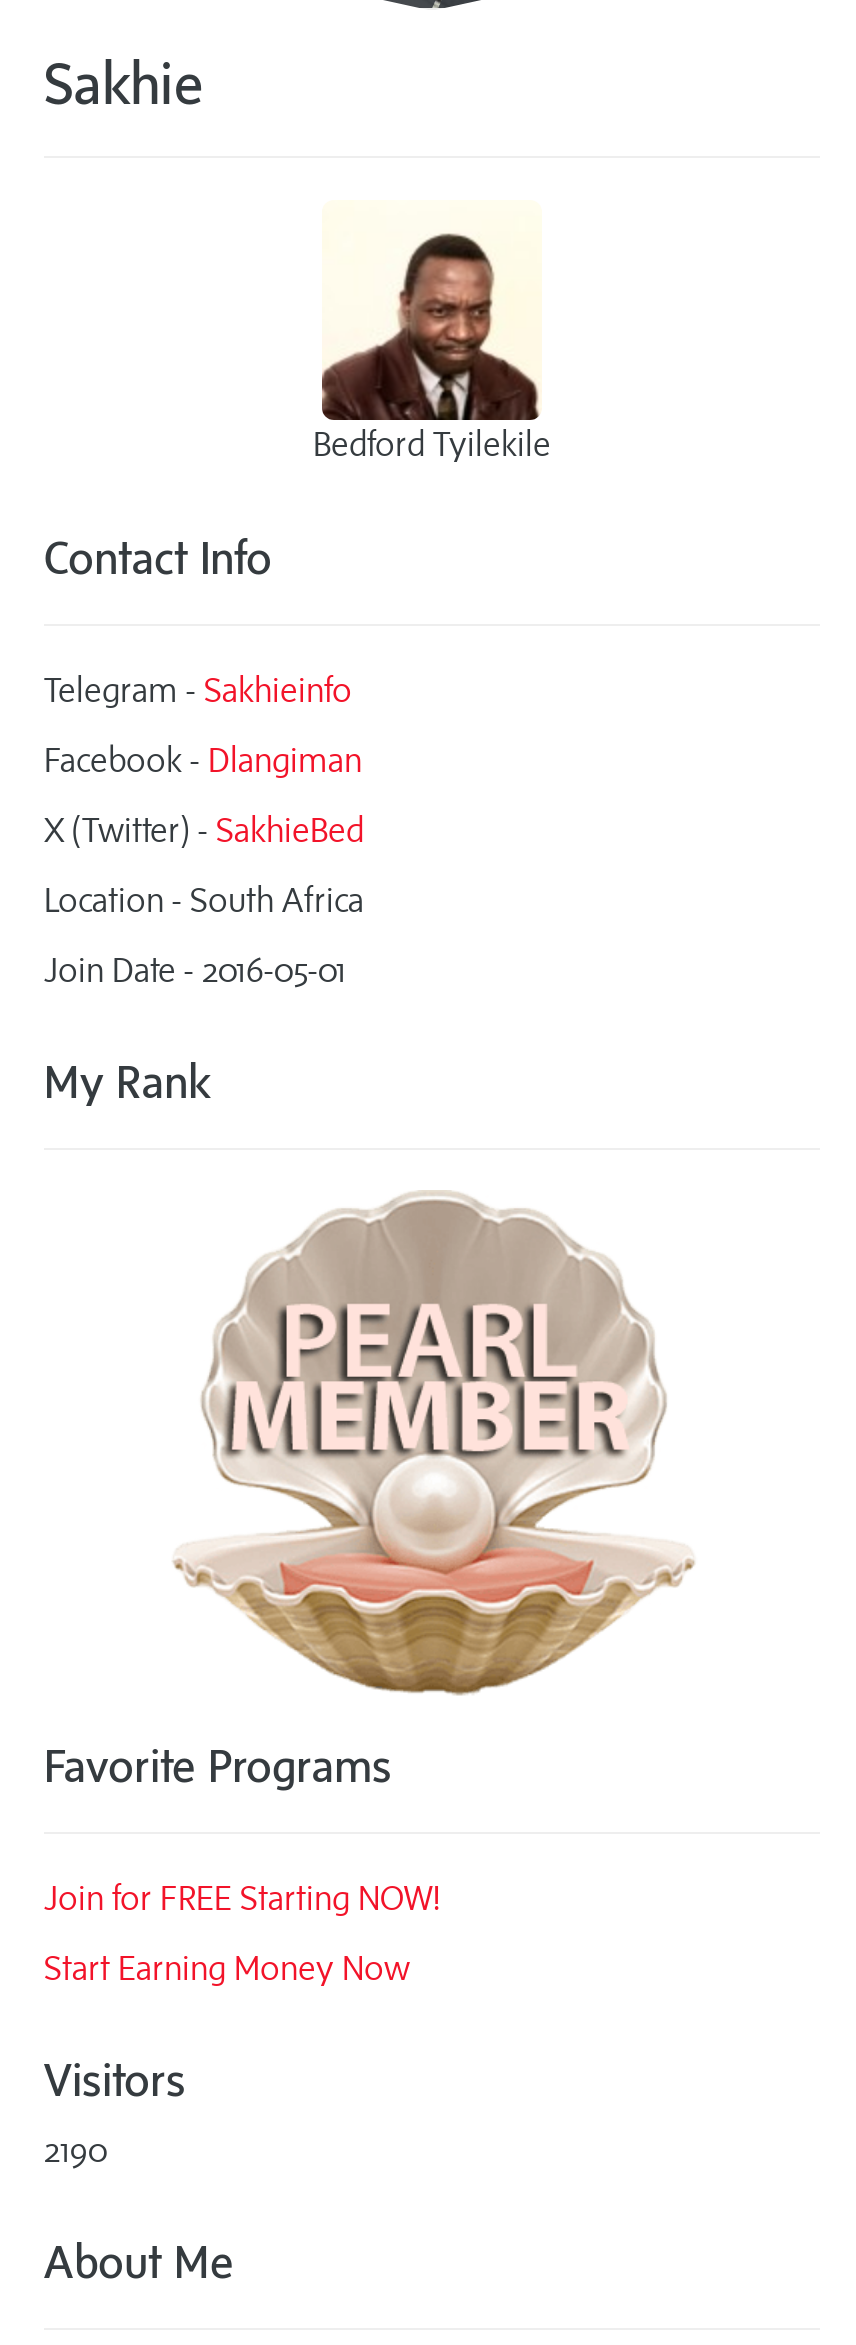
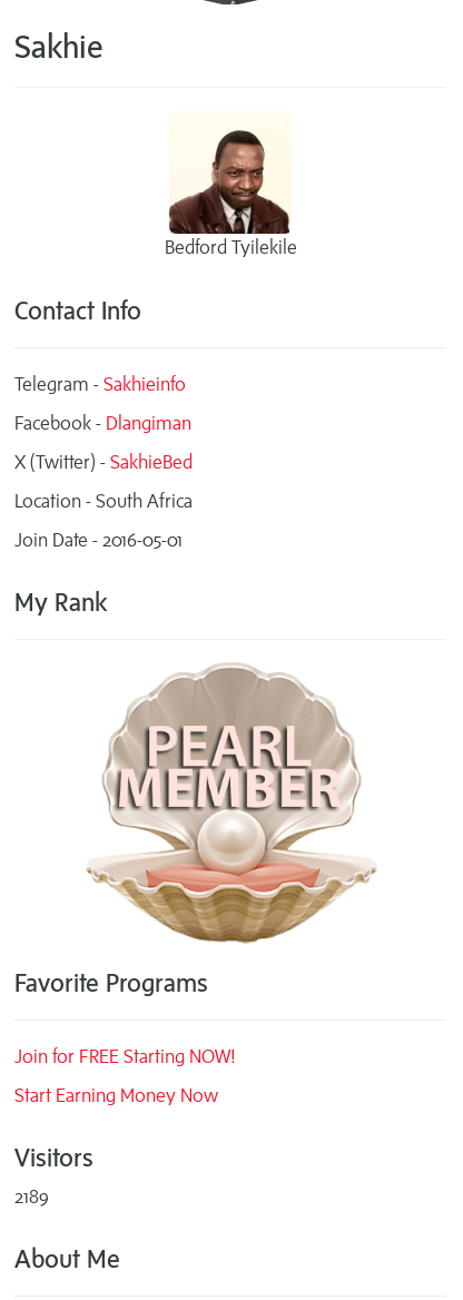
- 2190
+ 2189
